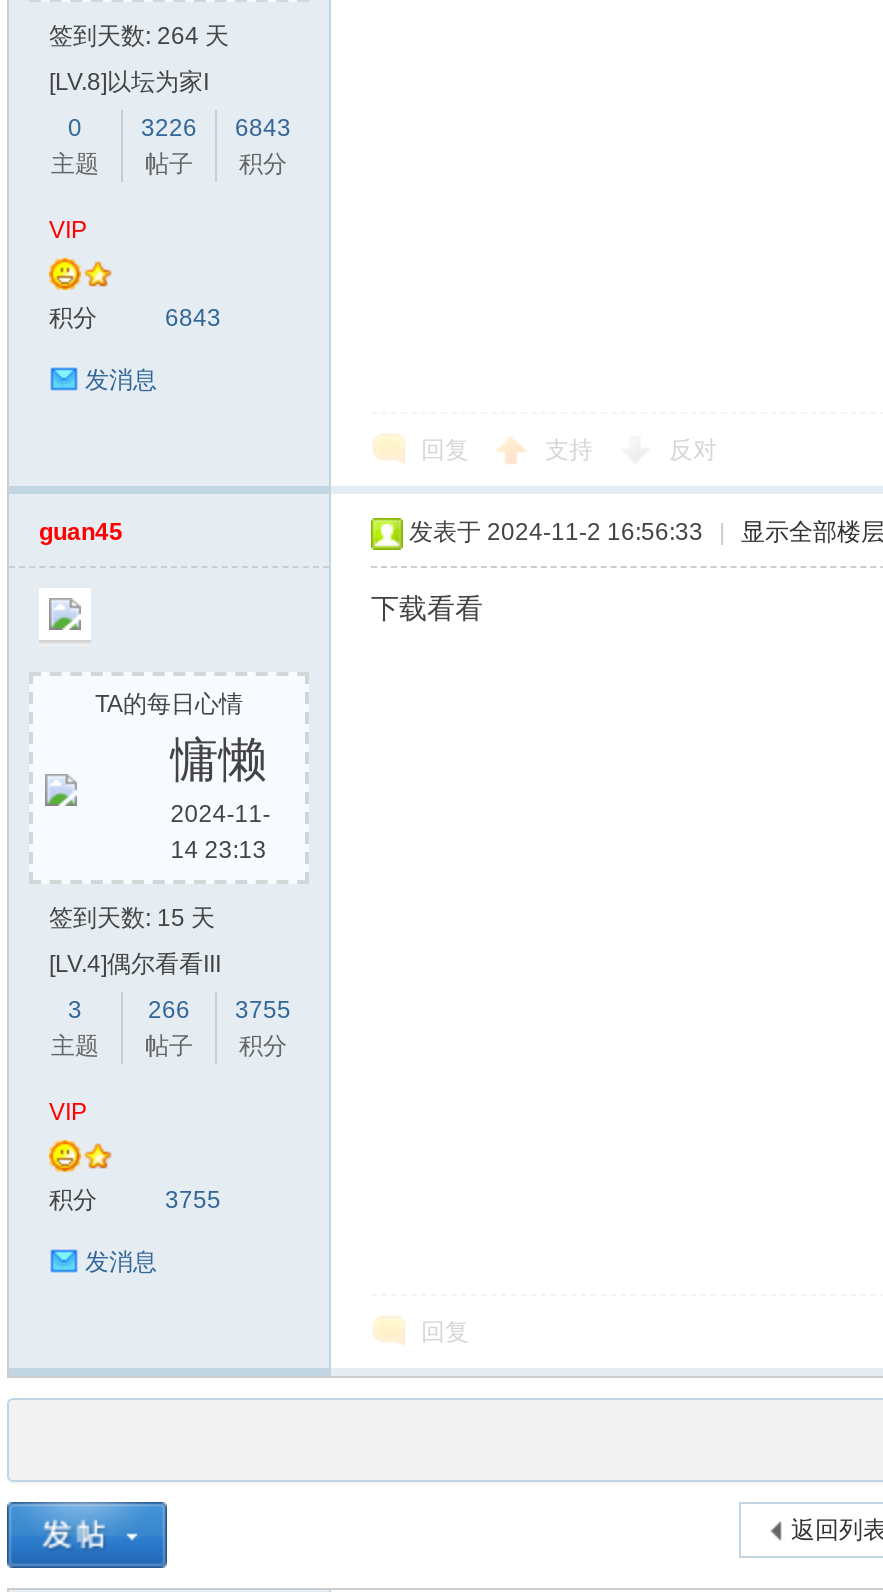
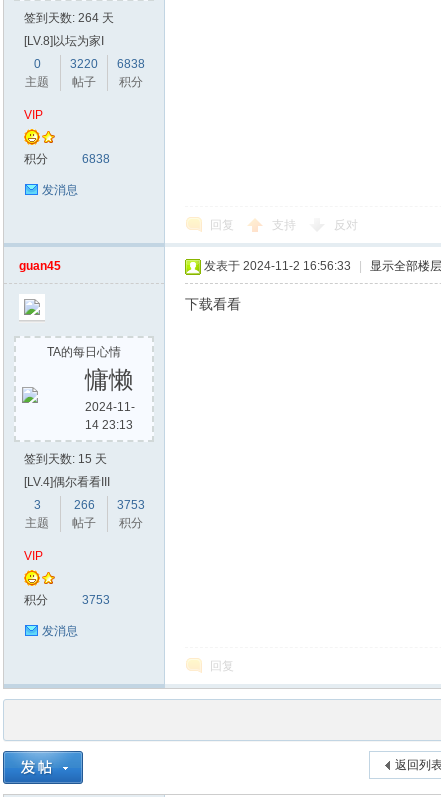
- 3226
+ 3220

- 6843
+ 6838

- 6843
+ 6838

- 266 3755
+ 266 3753

- 3755
+ 3753
